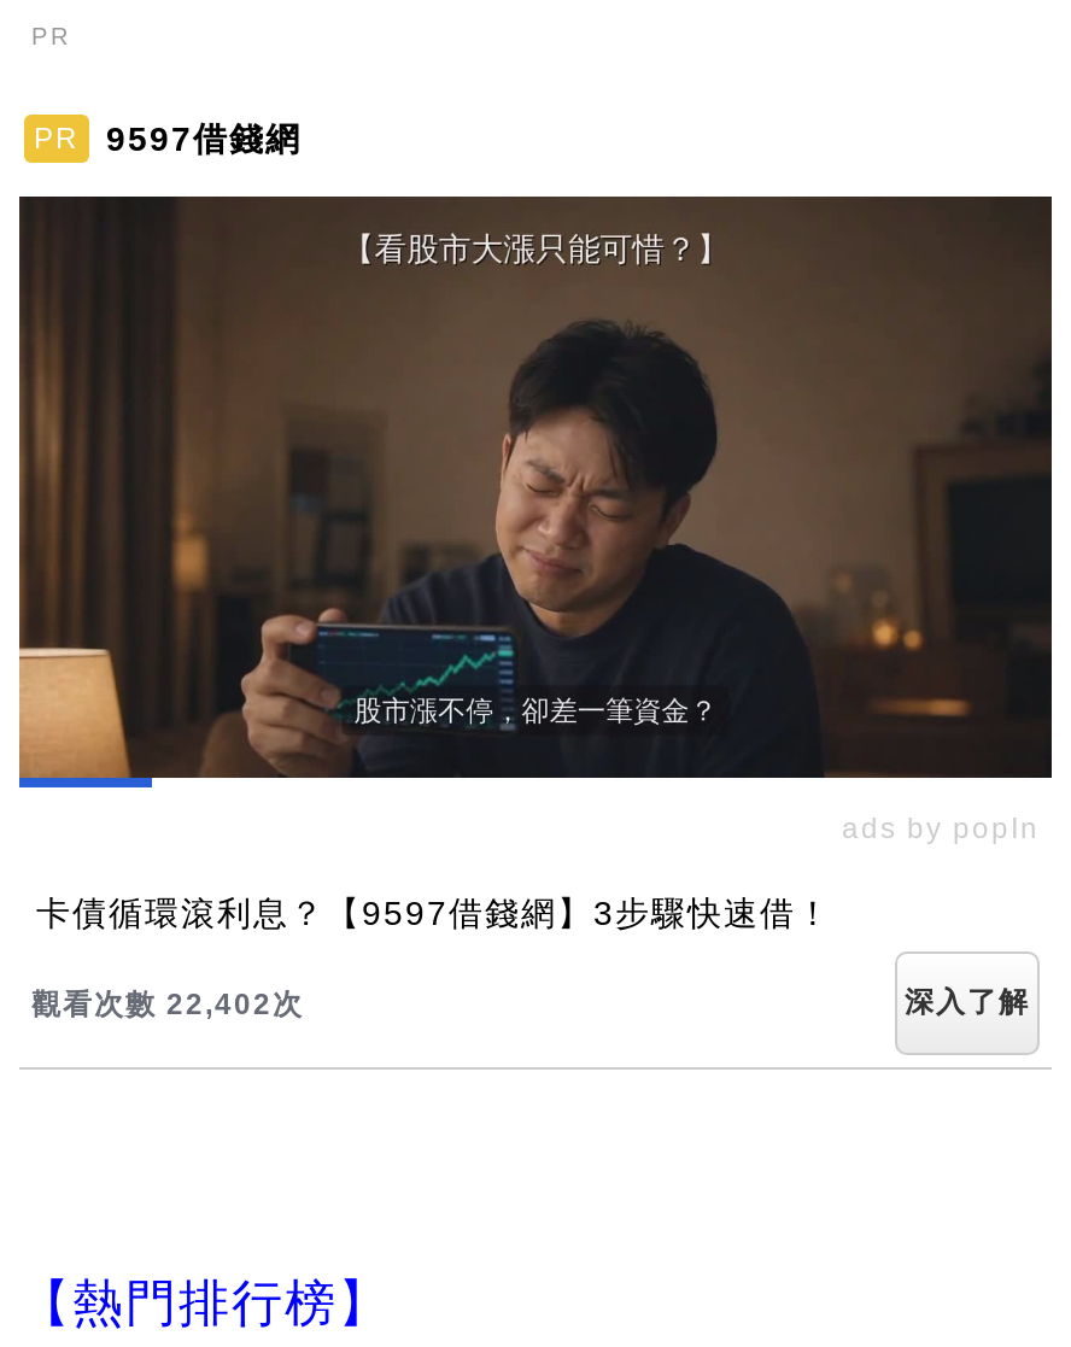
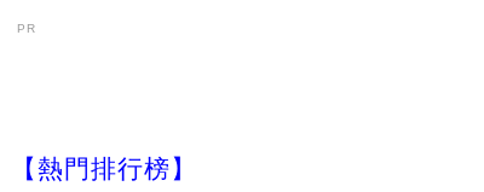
- PR
- 9597借錢網

- [image]
- ads by popIn
- 卡債循環滾利息？【9597借錢網】3步驟快速借！
- 觀看次數 22,402次
- 深入了解
